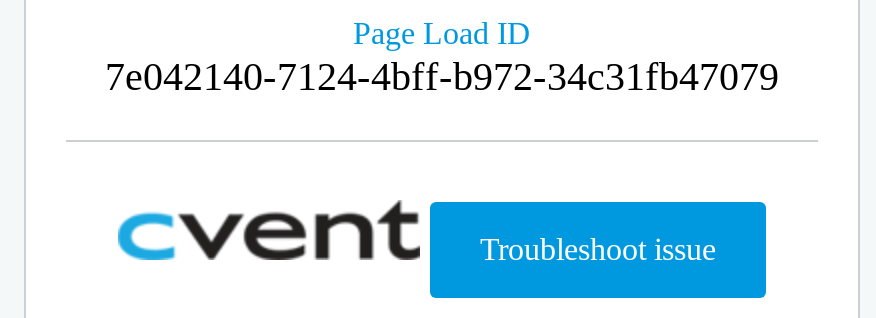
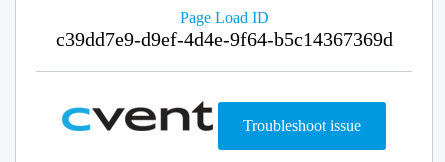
- 7e042140-7124-4bff-b972-34c31fb47079
+ c39dd7e9-d9ef-4d4e-9f64-b5c14367369d
